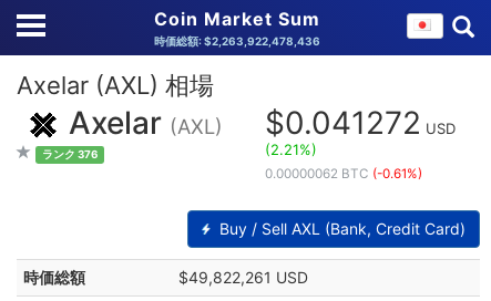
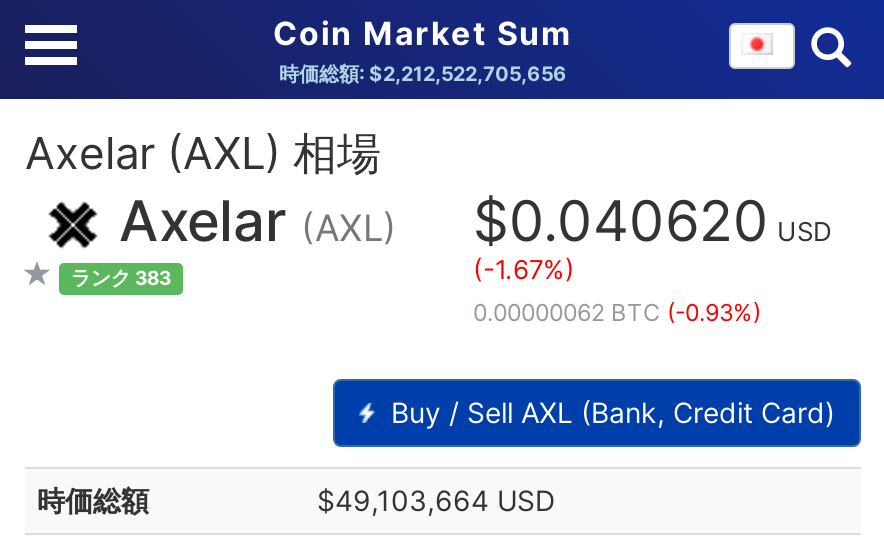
- 時価総額: $2,263,922,478,436
+ 時価総額: $2,212,522,705,656

- Axelar (AXL) $0.041272 USD
+ Axelar (AXL) $0.040620 USD

- (2.21%)
+ (-1.67%)

- ランク 376
+ ランク 383

- 0.00000062 BTC (-0.61%)
+ 0.00000062 BTC (-0.93%)

- $49,822,261 USD
+ $49,103,664 USD
